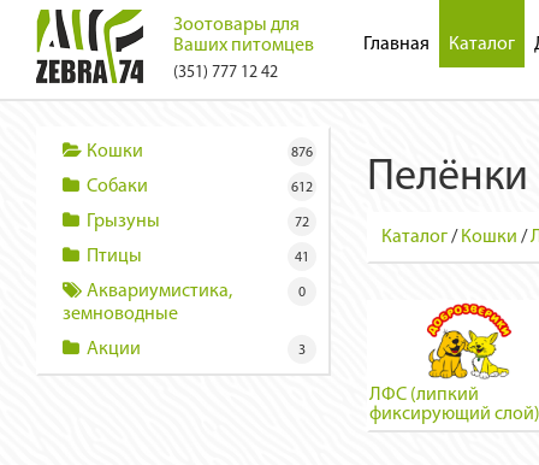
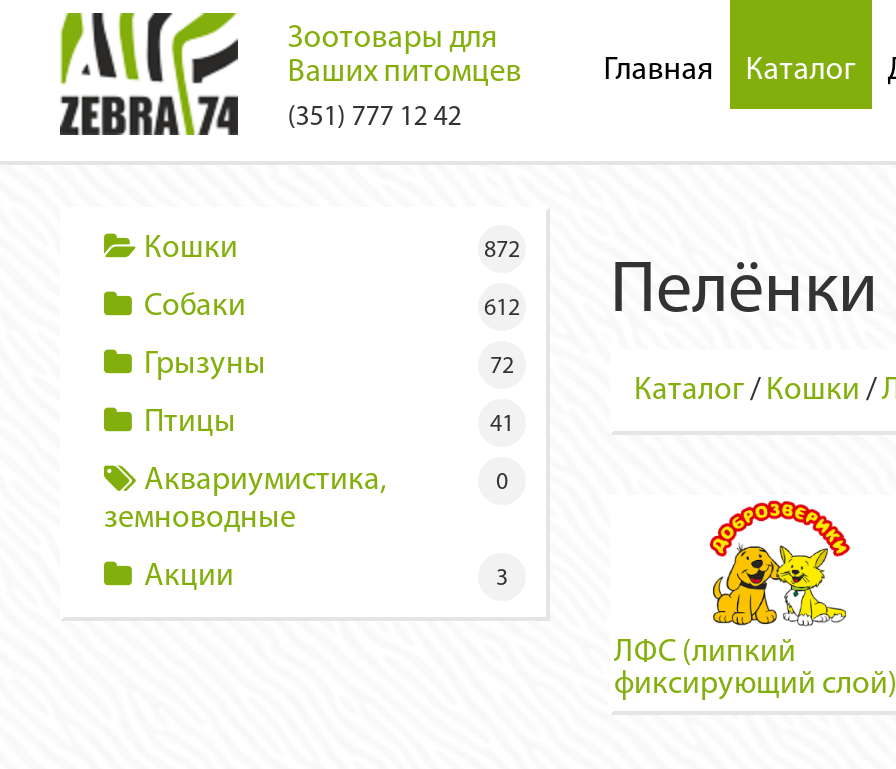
- 876
+ 872
